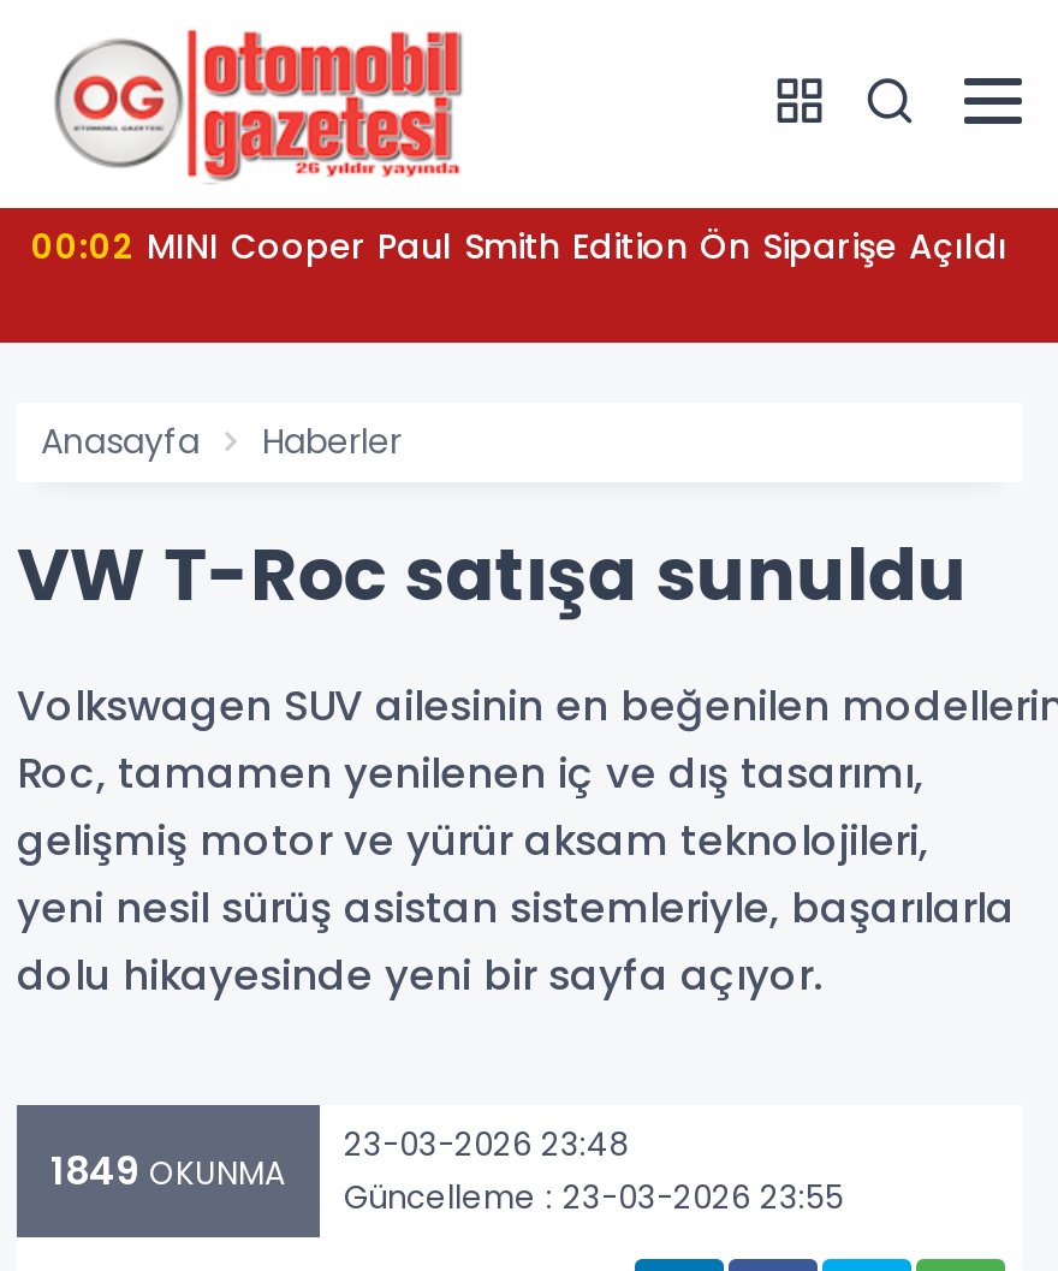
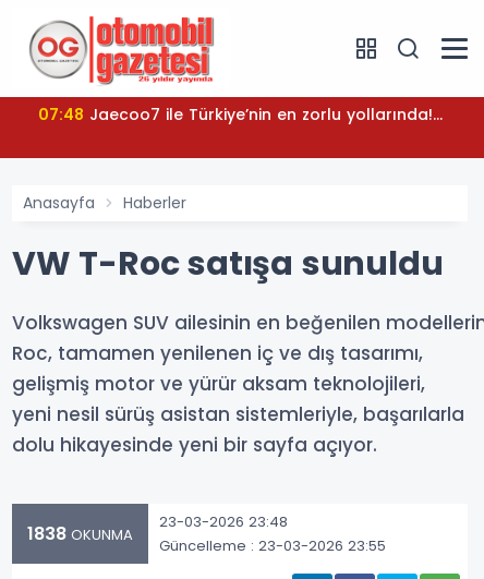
- 00:02 MINI Cooper Paul Smith Edition Ön Siparişe Açıldı
+ 07:48 Jaecoo7 ile Türkiye’nin en zorlu yollarında!...

- 1849 OKUNMA 23-03-2026 23:48 Güncelleme : 23-03-2026 23:55
+ 1838 OKUNMA 23-03-2026 23:48 Güncelleme : 23-03-2026 23:55
